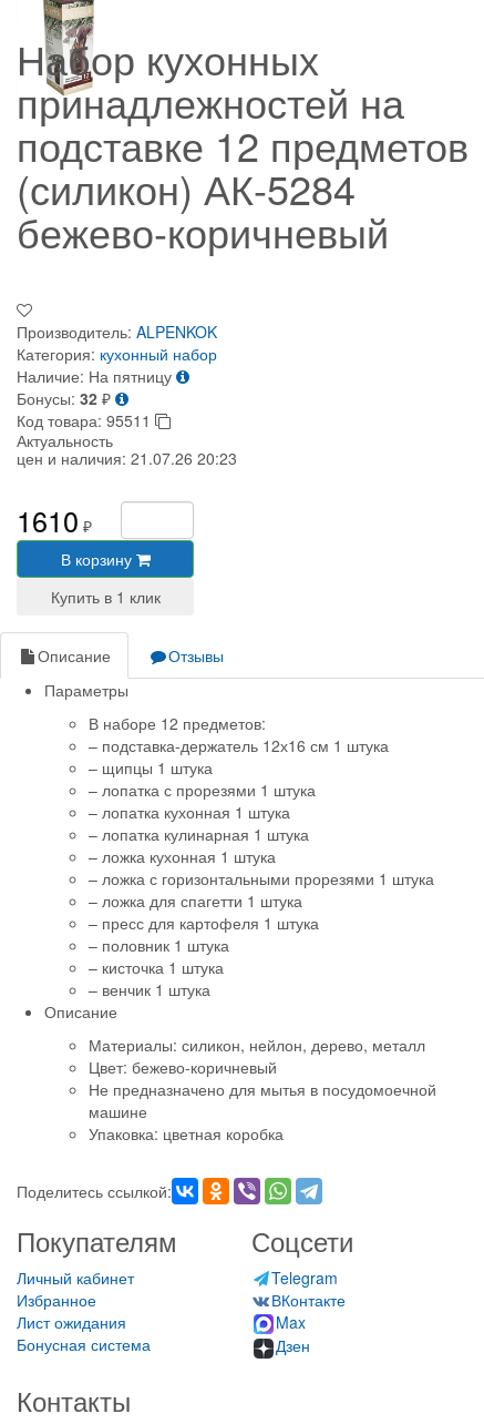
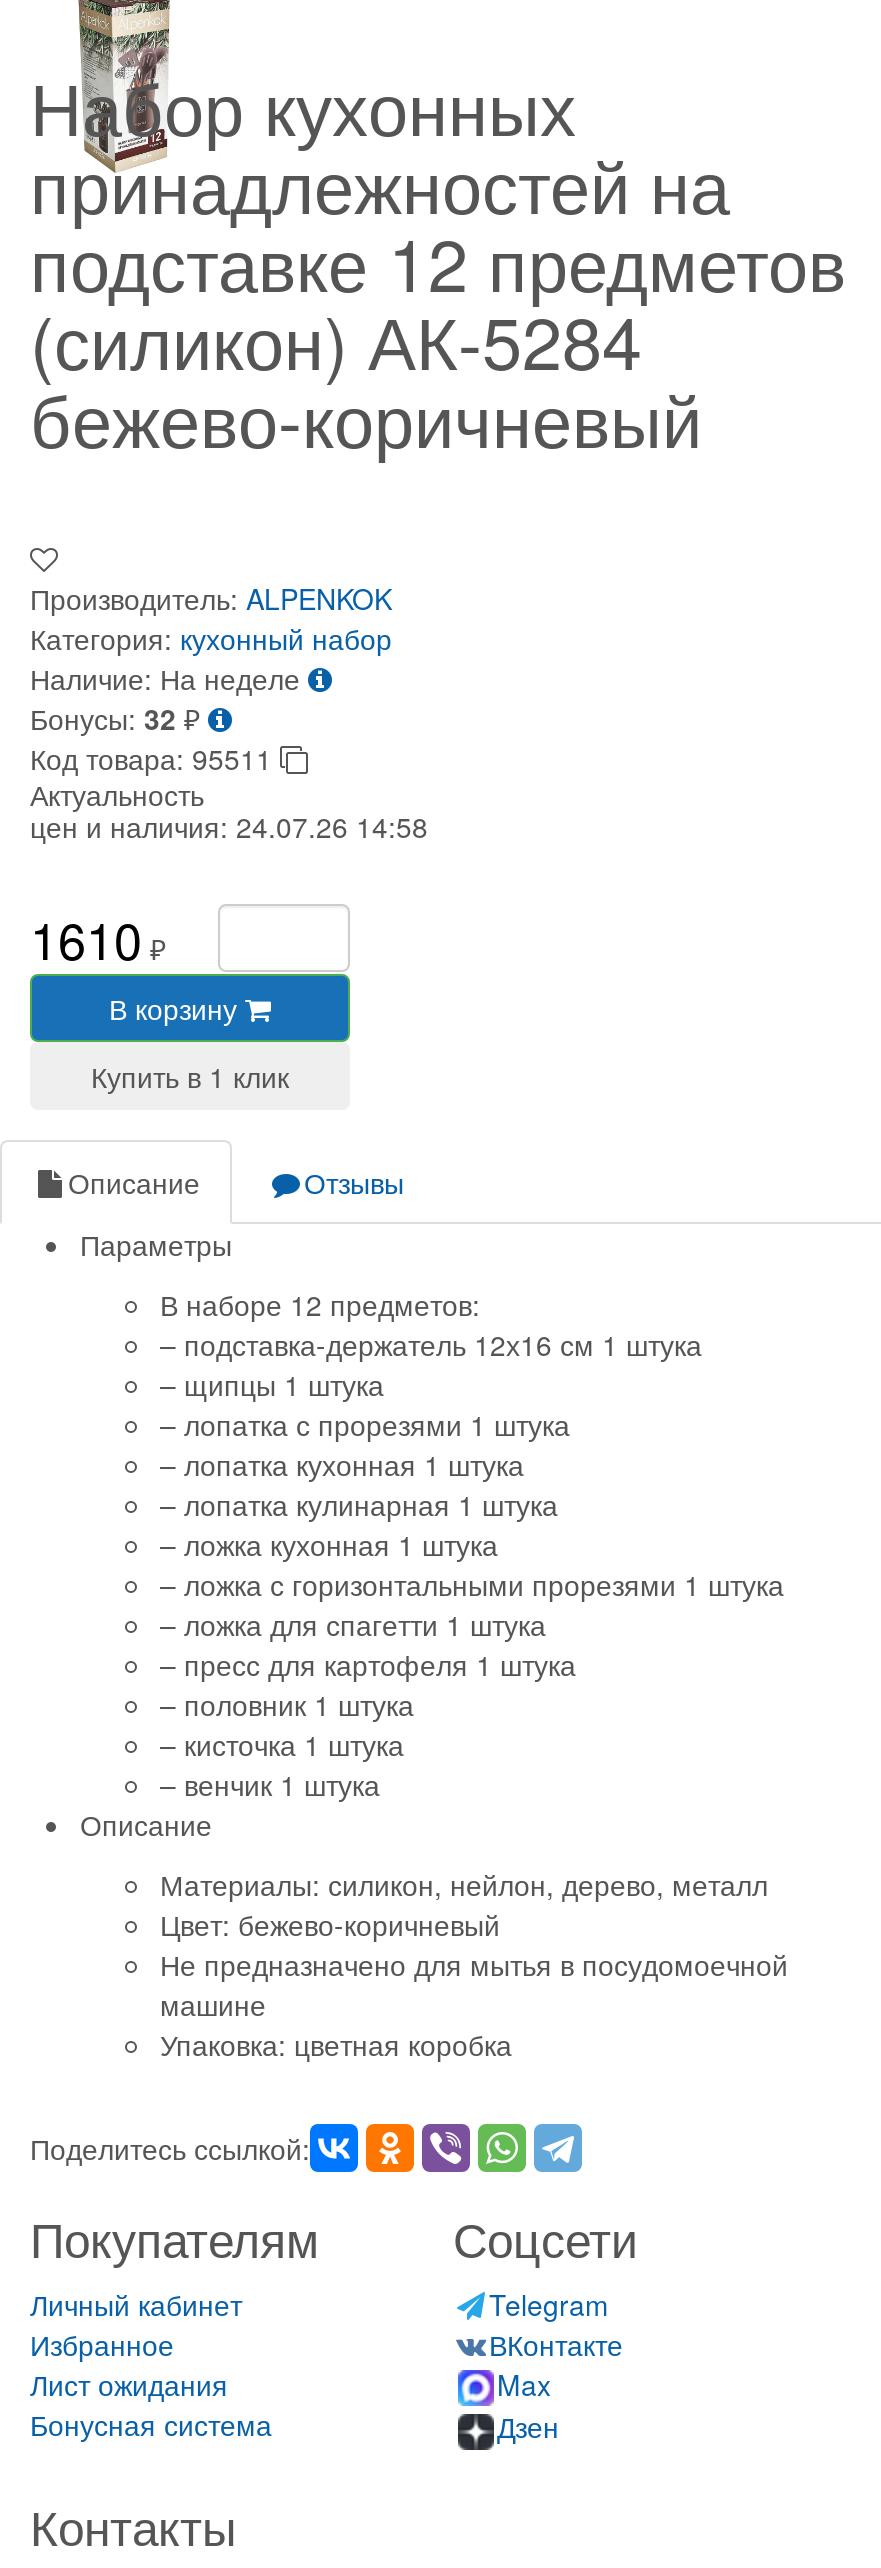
- Наличие: На пятницу
+ Наличие: На неделе

- цен и наличия: 21.07.26 20:23
+ цен и наличия: 24.07.26 14:58
